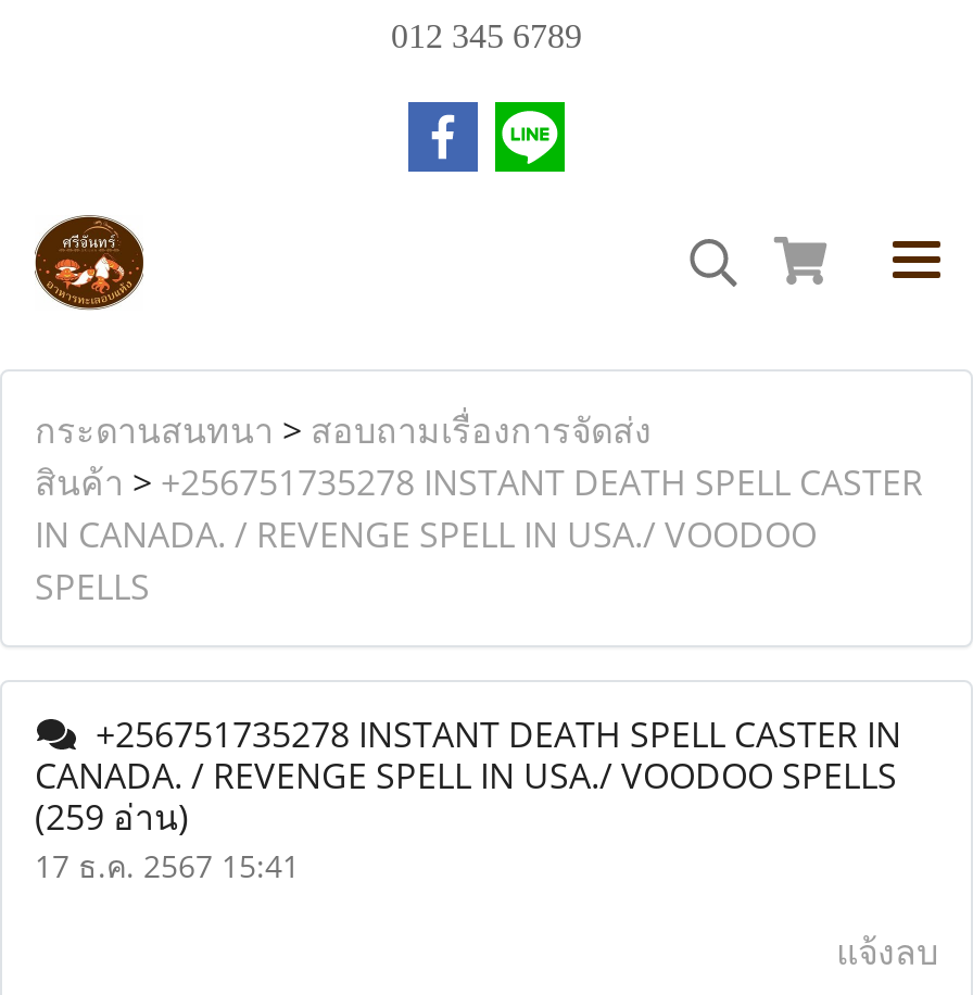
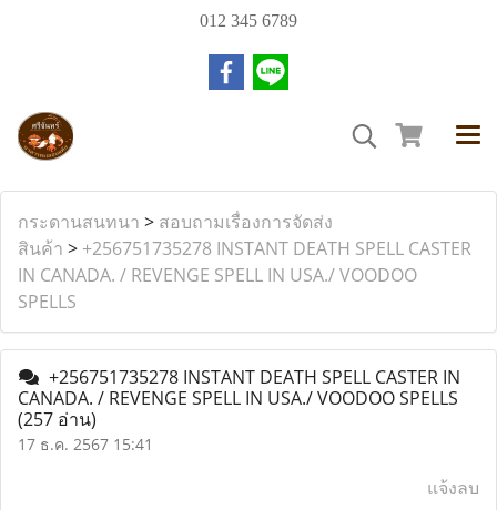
- (259 อ่าน)
+ (257 อ่าน)
